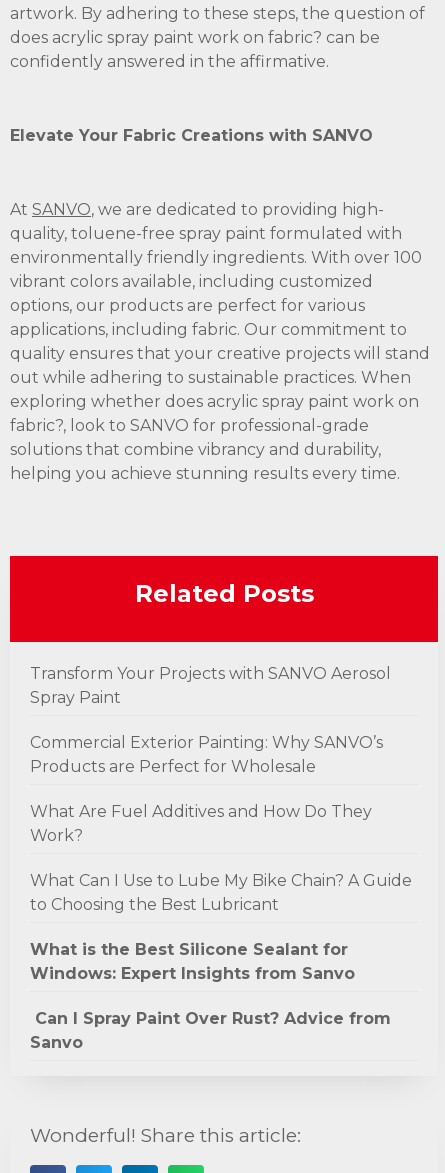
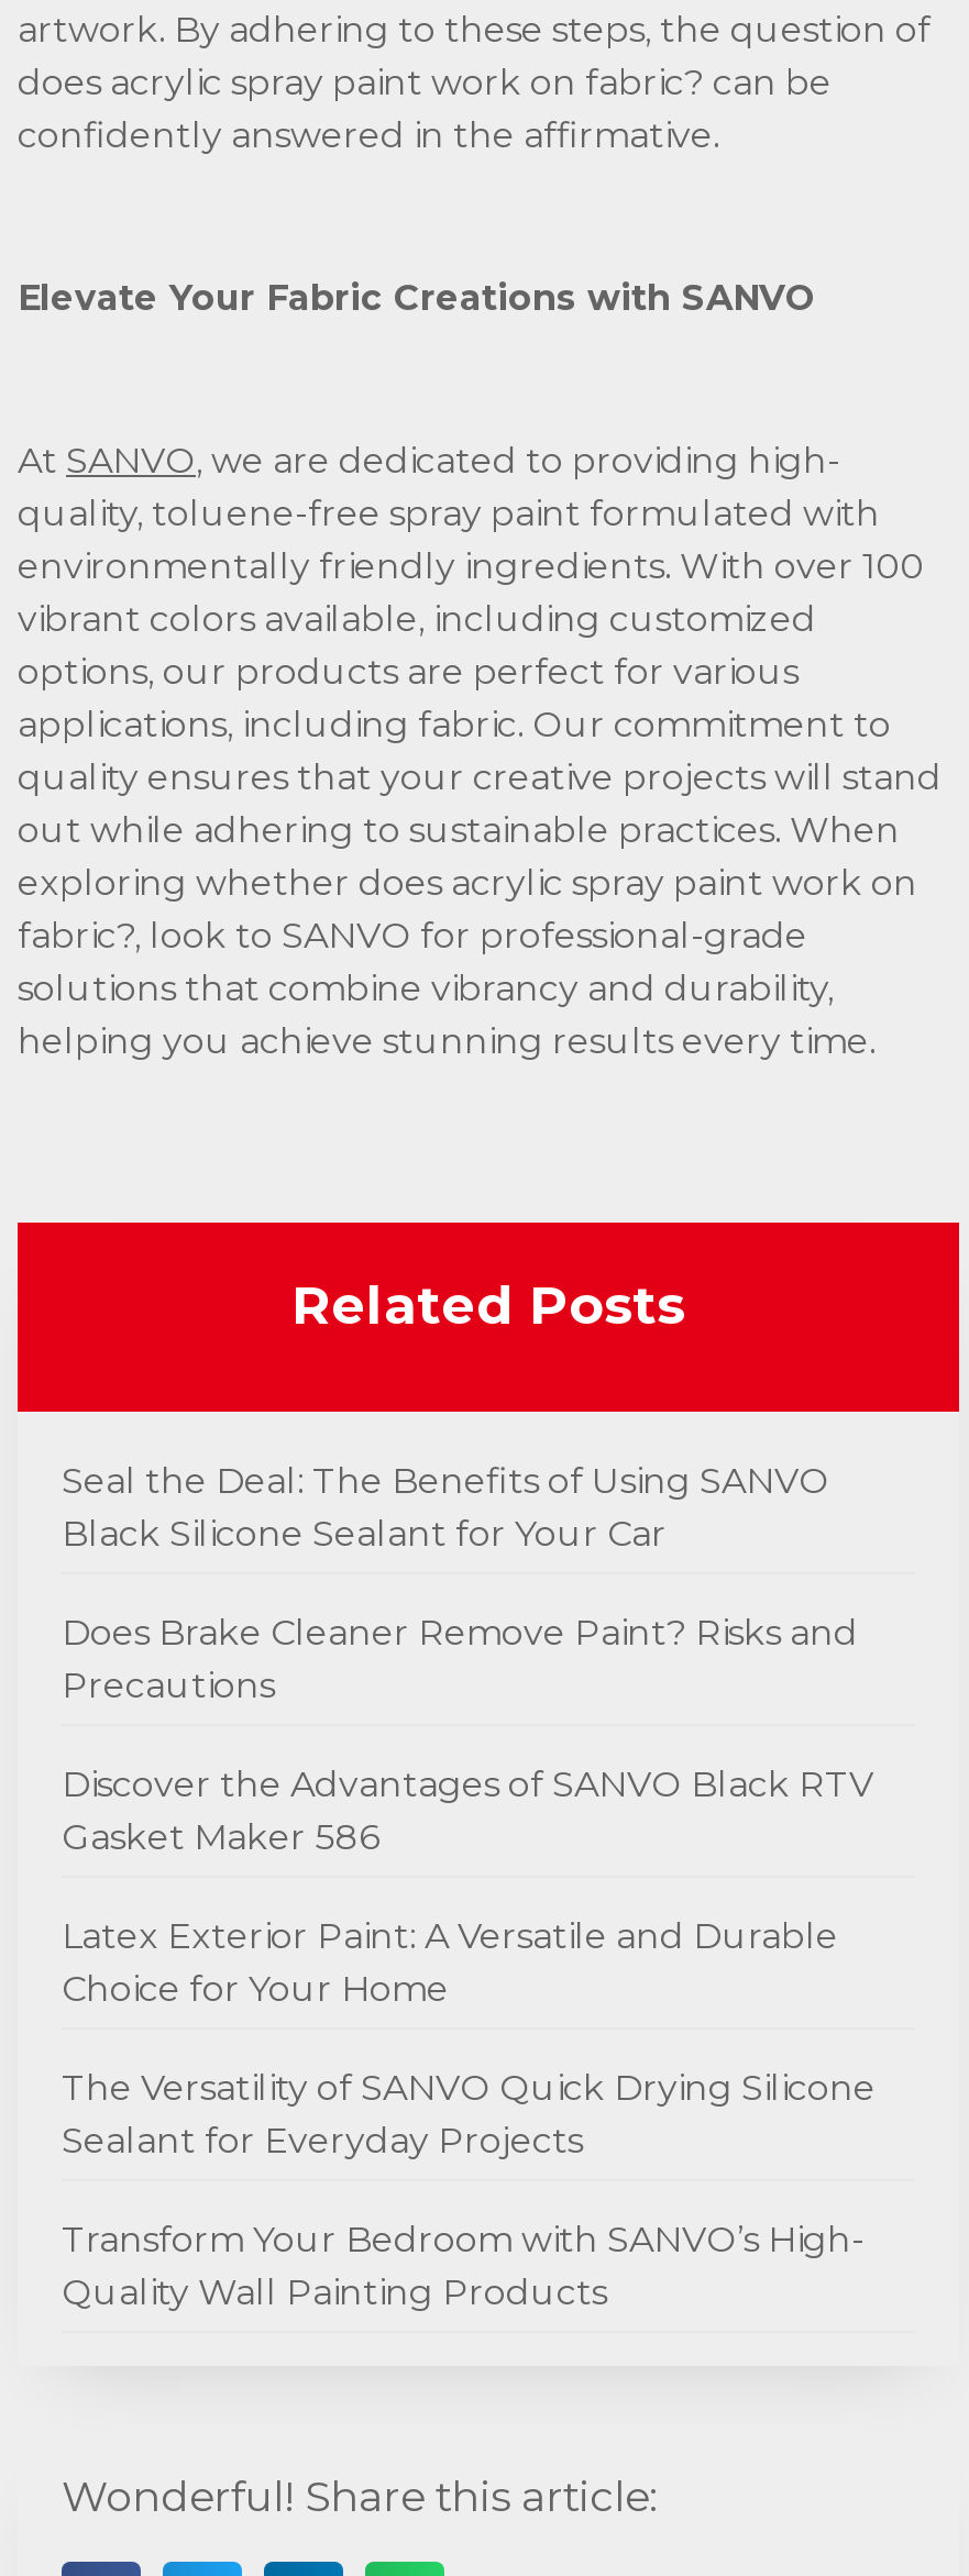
- Transform Your Projects with SANVO Aerosol
- Spray Paint
+ Seal the Deal: The Benefits of Using SANVO
+ Black Silicone Sealant for Your Car

- Commercial Exterior Painting: Why SANVO’s
- Products are Perfect for Wholesale
+ Does Brake Cleaner Remove Paint? Risks and
+ Precautions

- What Are Fuel Additives and How Do They
- Work?
+ Discover the Advantages of SANVO Black RTV
+ Gasket Maker 586

- What Can I Use to Lube My Bike Chain? A Guide
- to Choosing the Best Lubricant
+ Latex Exterior Paint: A Versatile and Durable
+ Choice for Your Home

- What is the Best Silicone Sealant for
- Windows: Expert Insights from Sanvo
+ The Versatility of SANVO Quick Drying Silicone
+ Sealant for Everyday Projects

- Can I Spray Paint Over Rust? Advice from
- Sanvo
+ Transform Your Bedroom with SANVO’s High-
+ Quality Wall Painting Products
